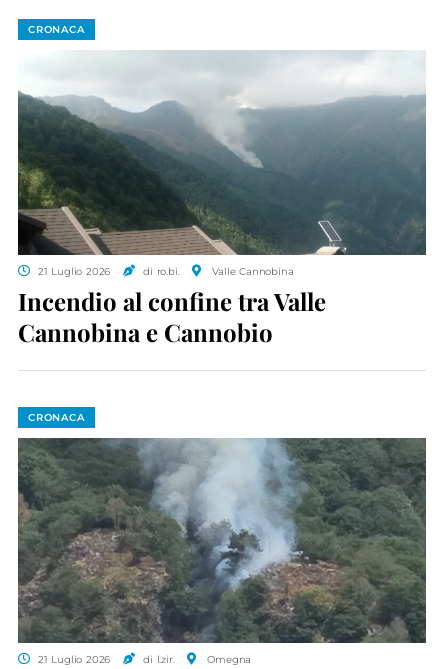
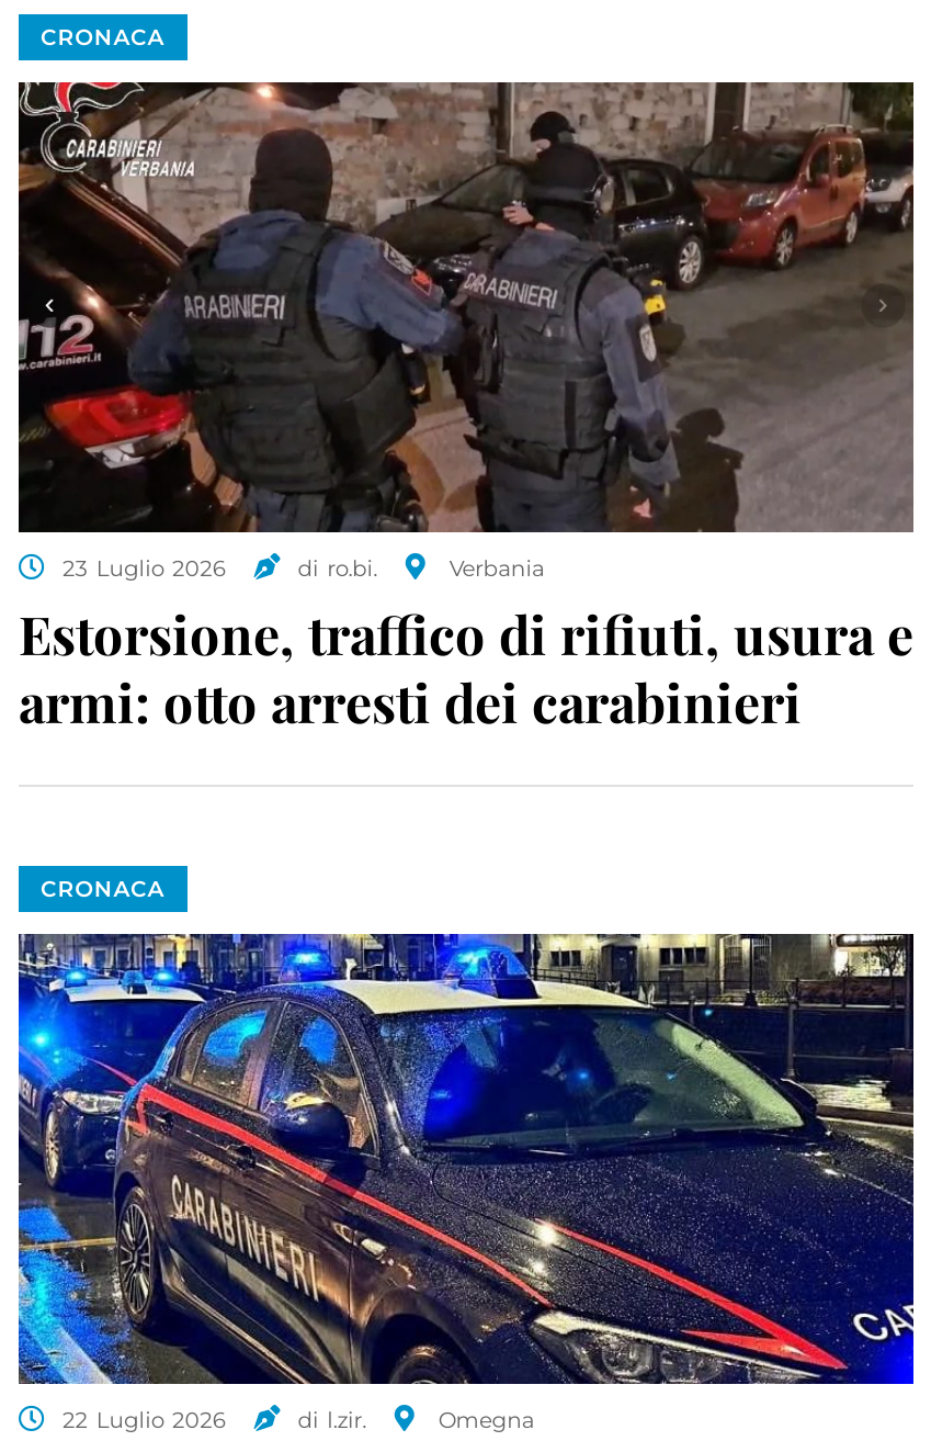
- [image]
- 21 Luglio 2026
+ [image]
+ 23 Luglio 2026

- Valle Cannobina
- Incendio al confine tra Valle
- Cannobina e Cannobio
+ Verbania
+ Estorsione, traffico di rifiuti, usura e
+ armi: otto arresti dei carabinieri

- [image]
- 21 Luglio 2026
+ [image]
+ 22 Luglio 2026
